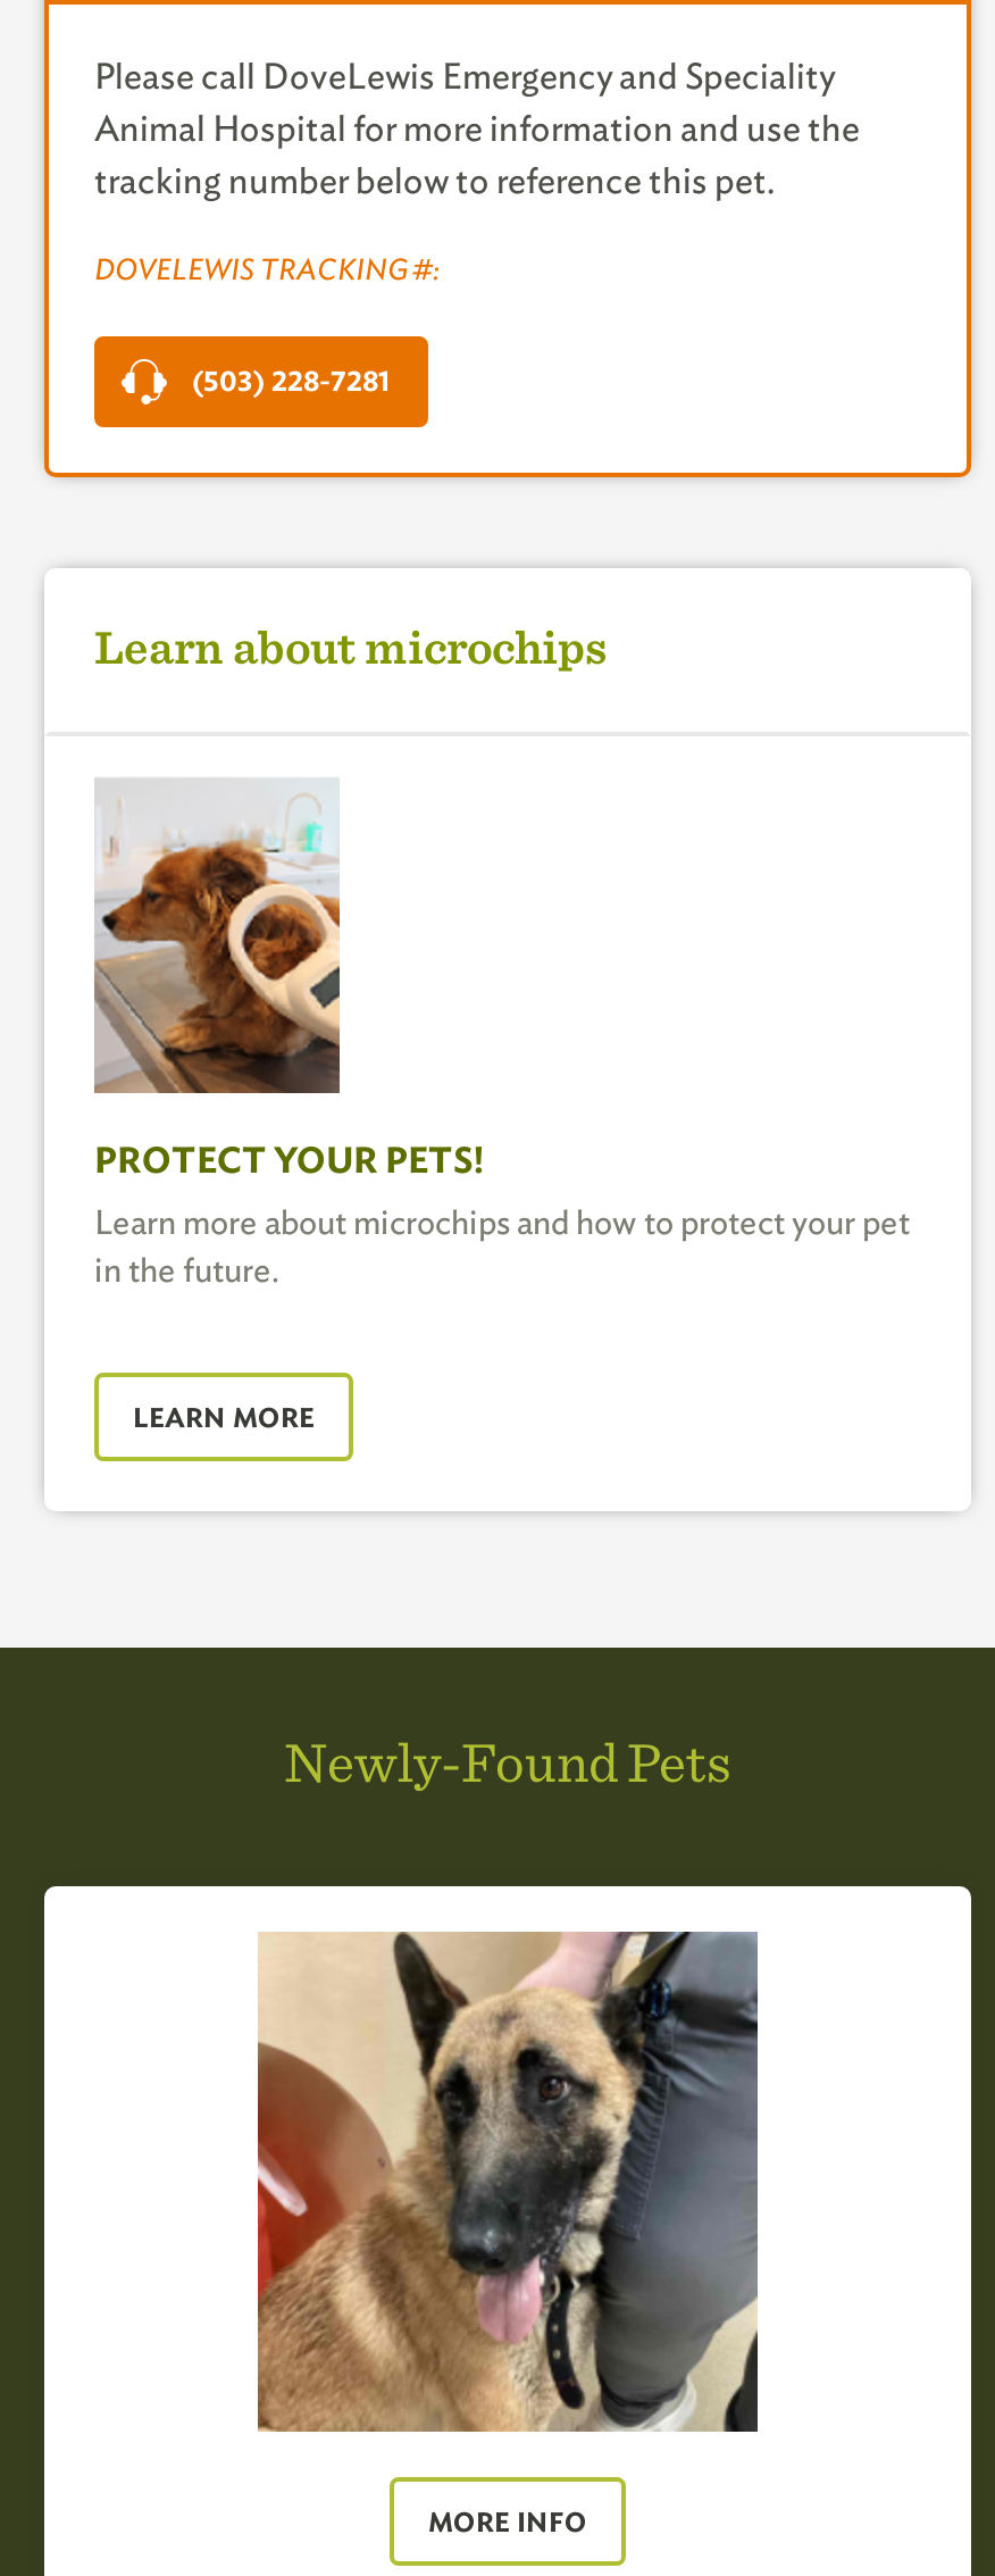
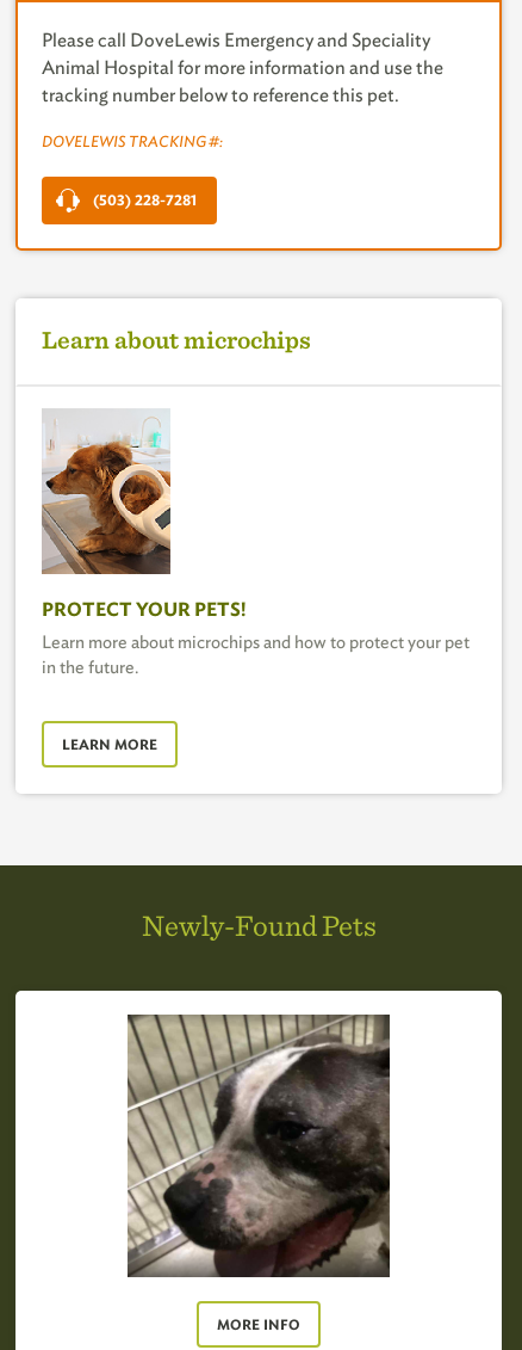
- [image]
+ [image]
